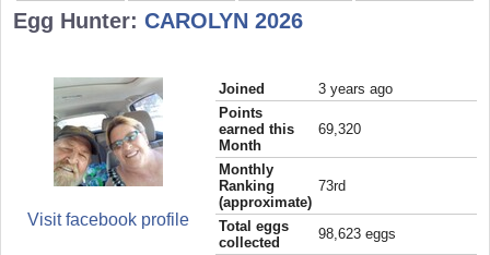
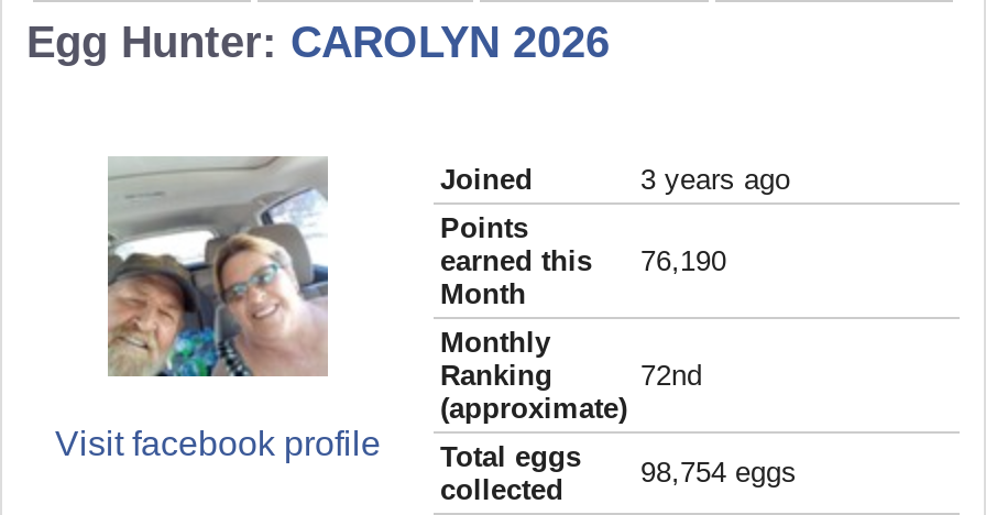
- earned this 69,320
+ earned this 76,190

- 73rd
+ 72nd

- Visit facebook profile Total eggs 98,623 eggs
+ Visit facebook profile Total eggs 98,754 eggs
